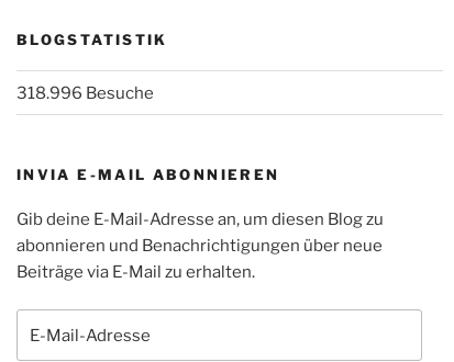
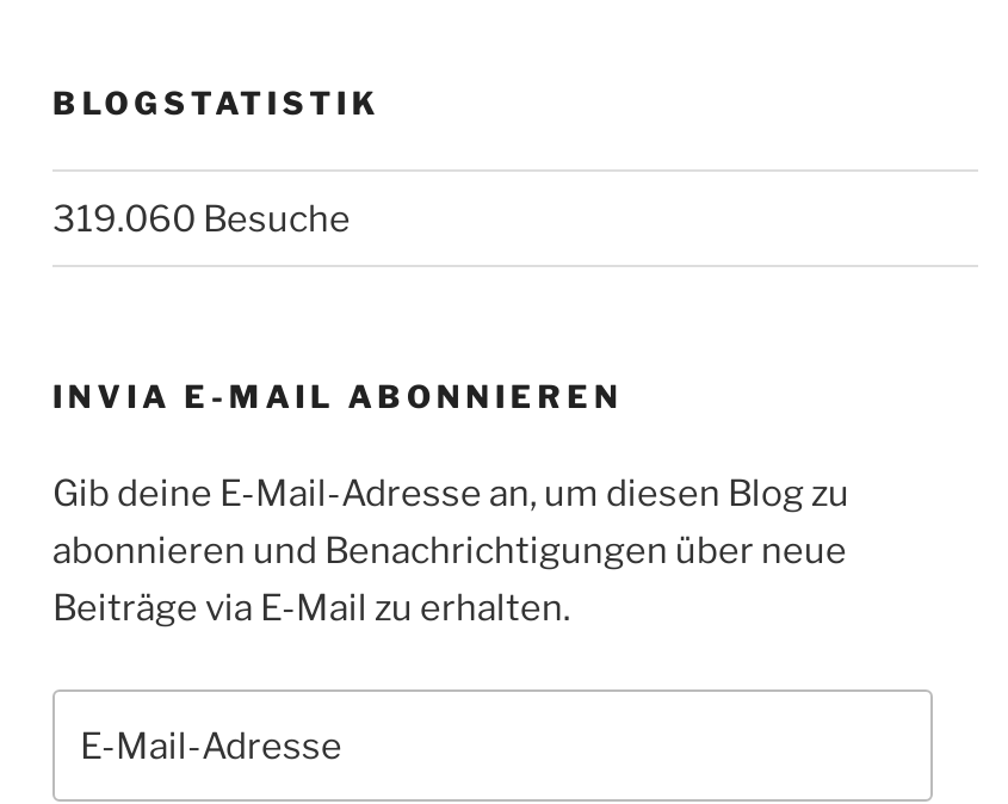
- 318.996 Besuche
+ 319.060 Besuche
